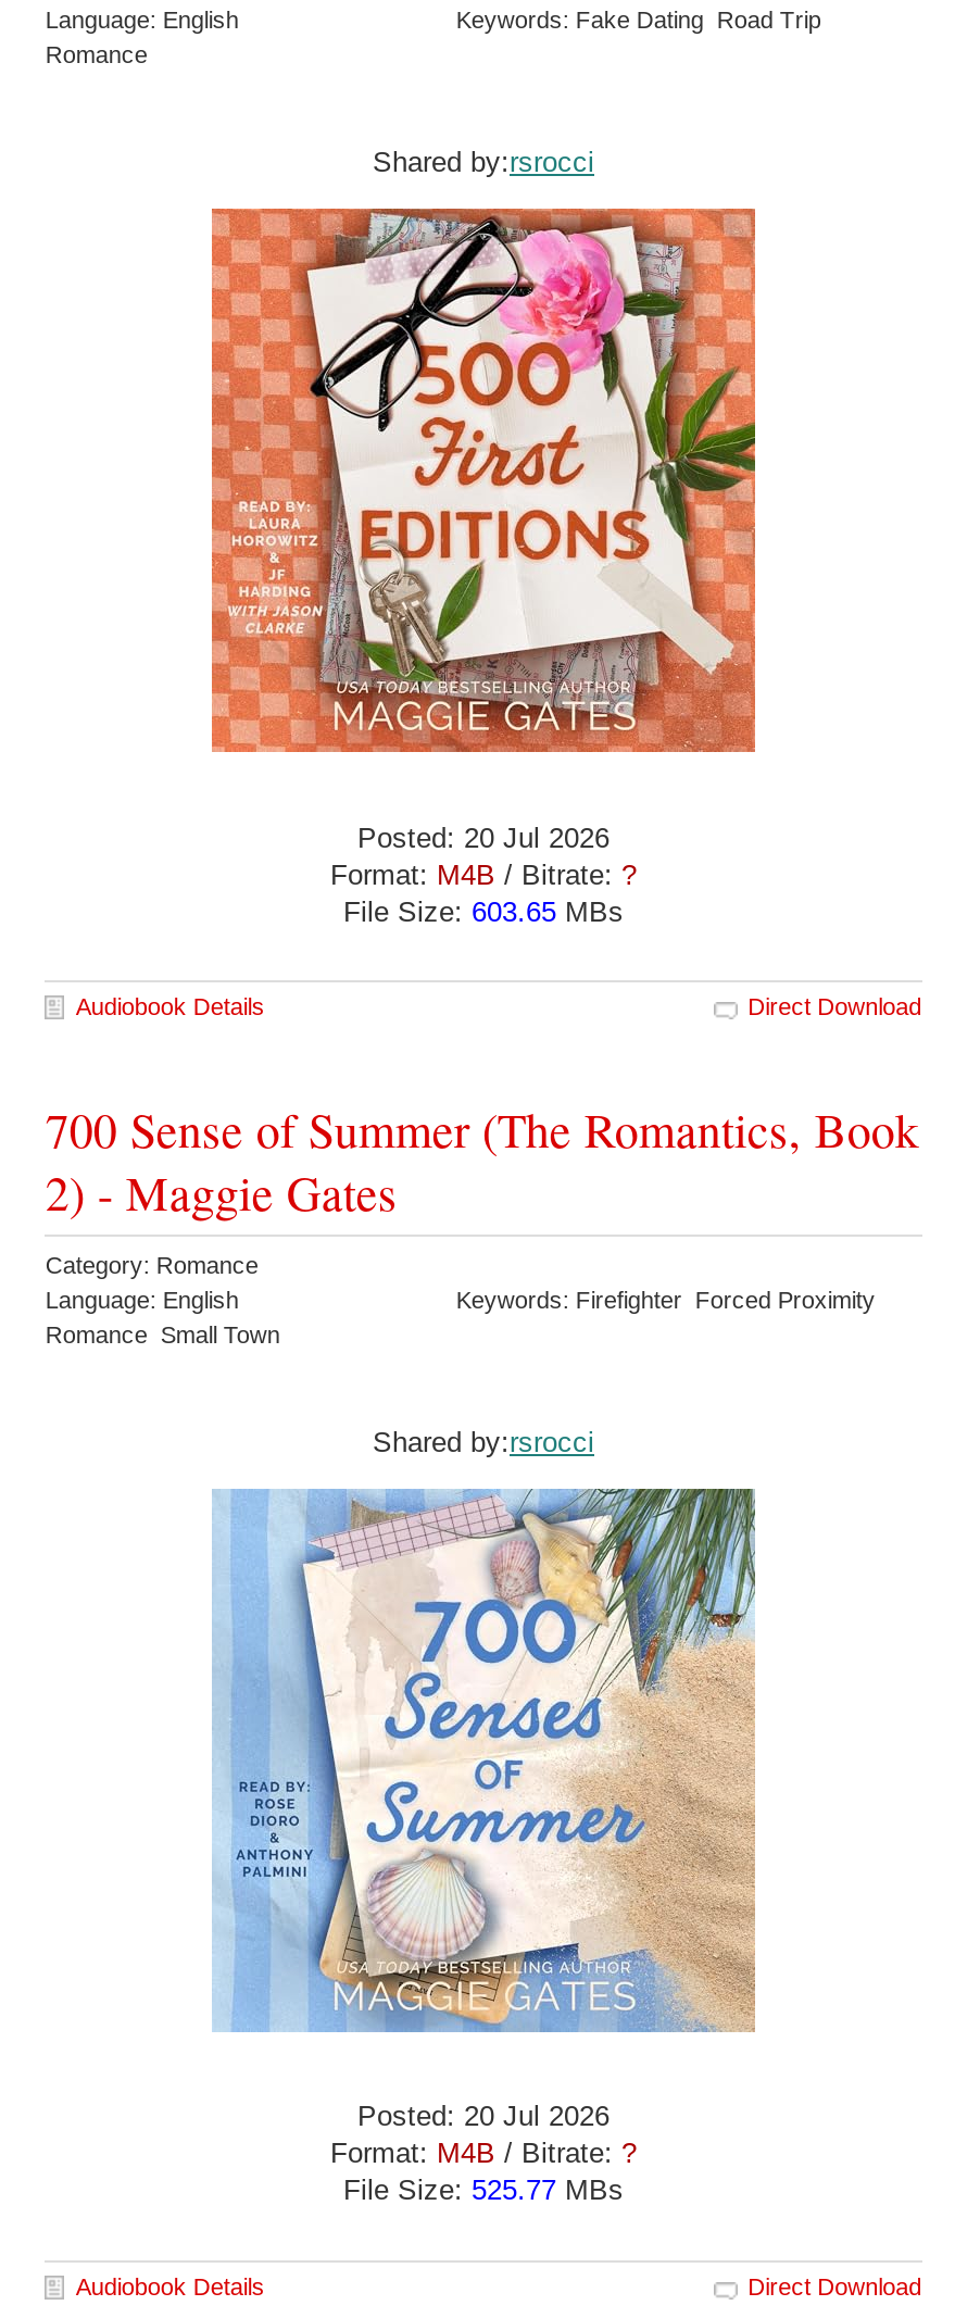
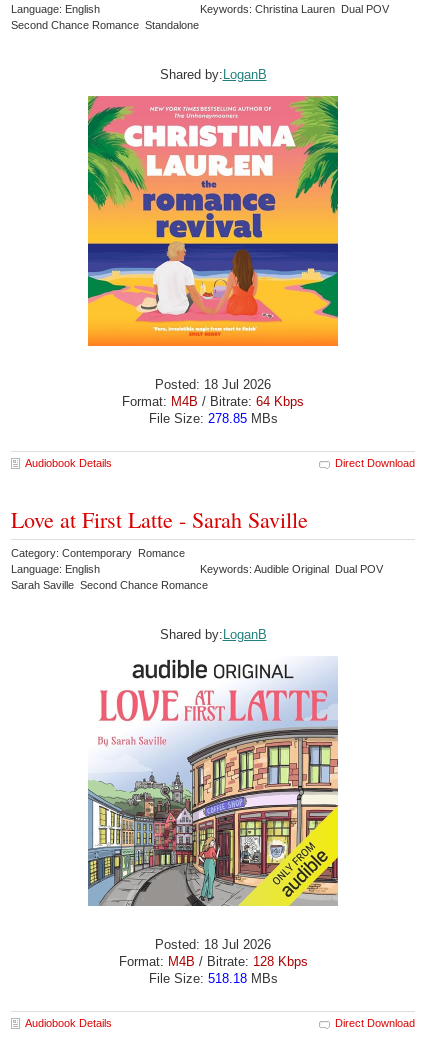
- Keywords: Fake Dating Road Trip
- Romance
+ Keywords: Christina Lauren Dual POV
+ Second Chance Romance Standalone

- Shared by:rsrocci
+ Shared by:LoganB

- [image]
- Posted: 20 Jul 2026
- Format: M4B / Bitrate:?
- File Size: 603.65 MBs
+ [image]
+ Posted: 18 Jul 2026
+ Format: M4B / Bitrate: 64 Kbps
+ File Size: 278.85 MBs

- 700 Sense of Summer (The Romantics, Book
- 2) - Maggie Gates
- Category: Romance
+ Love at First Latte - Sarah Saville
+ Category: Contemporary Romance

- Keywords: Firefighter Forced Proximity
- Romance Small Town
+ Keywords: Audible Original Dual POV
+ Sarah Saville Second Chance Romance

- Shared by:rsrocci
+ Shared by:LoganB

- [image]
- Posted: 20 Jul 2026
- Format: M4B / Bitrate:?
- File Size: 525.77 MBs
+ [image]
+ Posted: 18 Jul 2026
+ Format: M4B / Bitrate: 128 Kbps
+ File Size: 518.18 MBs
